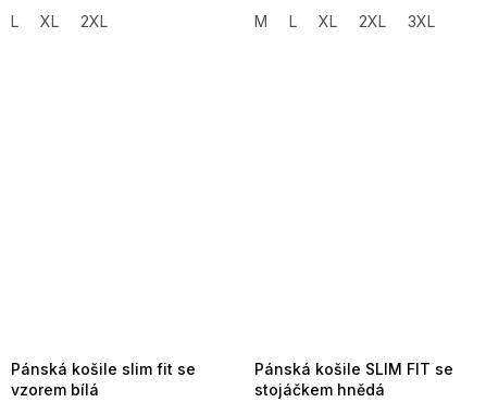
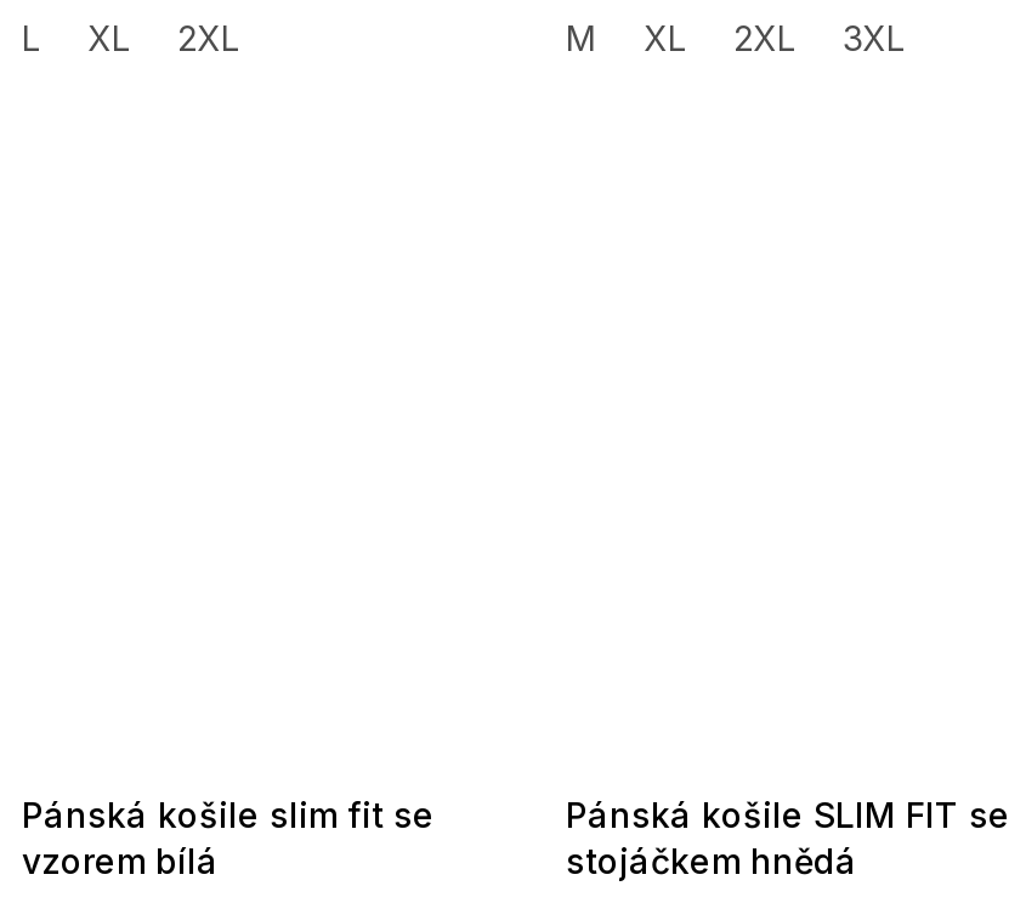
- L
